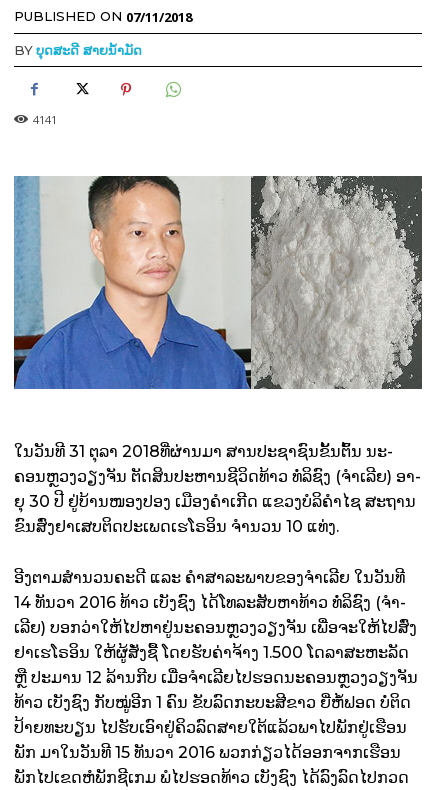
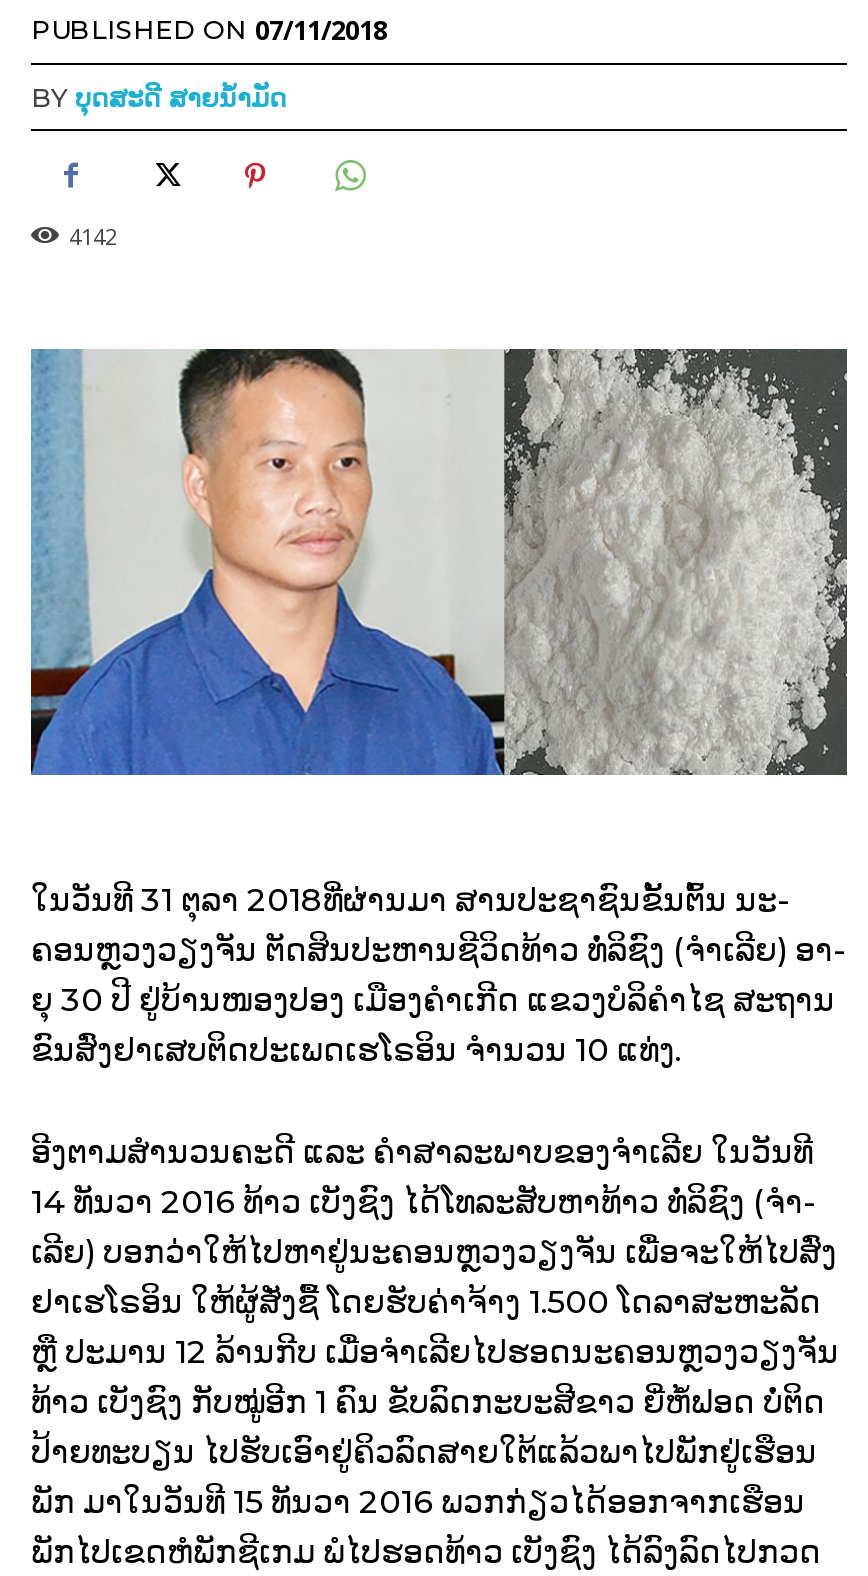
- 4141
+ 4142
